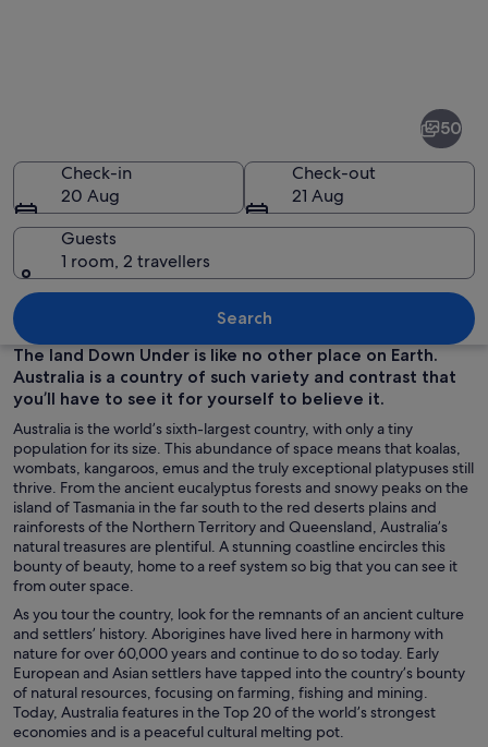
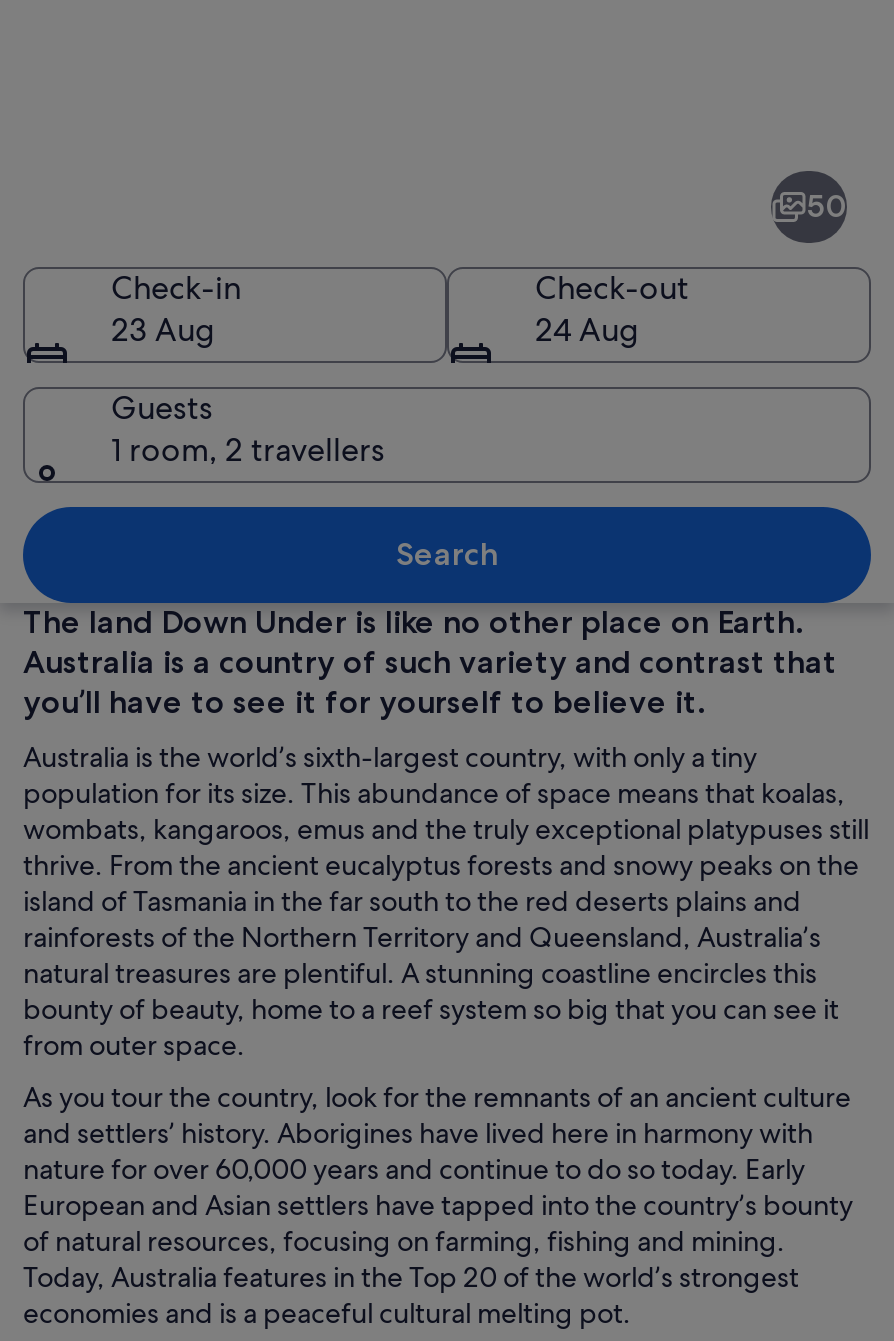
- 20 Aug
+ 23 Aug

- 21 Aug
+ 24 Aug
